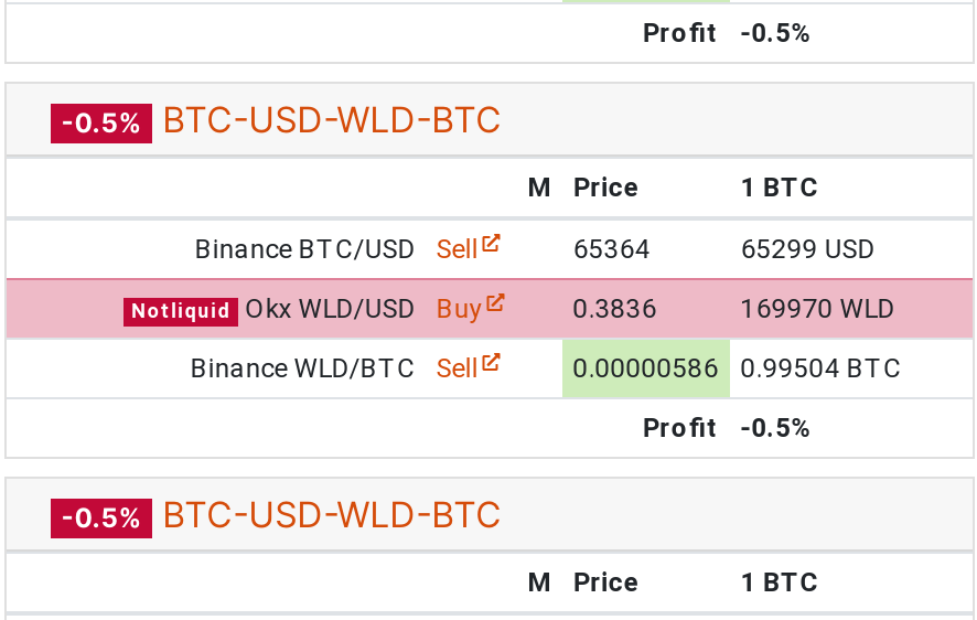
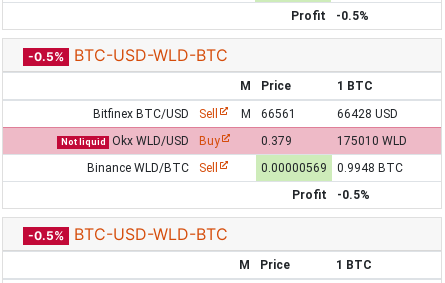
- Binance BTC/USD
+ Bitfinex BTC/USD

- 65364
- 65299 USD
+ M
+ 66561
+ 66428 USD

- 0.3836
+ 0.379

- 169970 WLD
+ 175010 WLD

- 0.00000586
+ 0.00000569

- 0.99504 BTC
+ 0.9948 BTC
